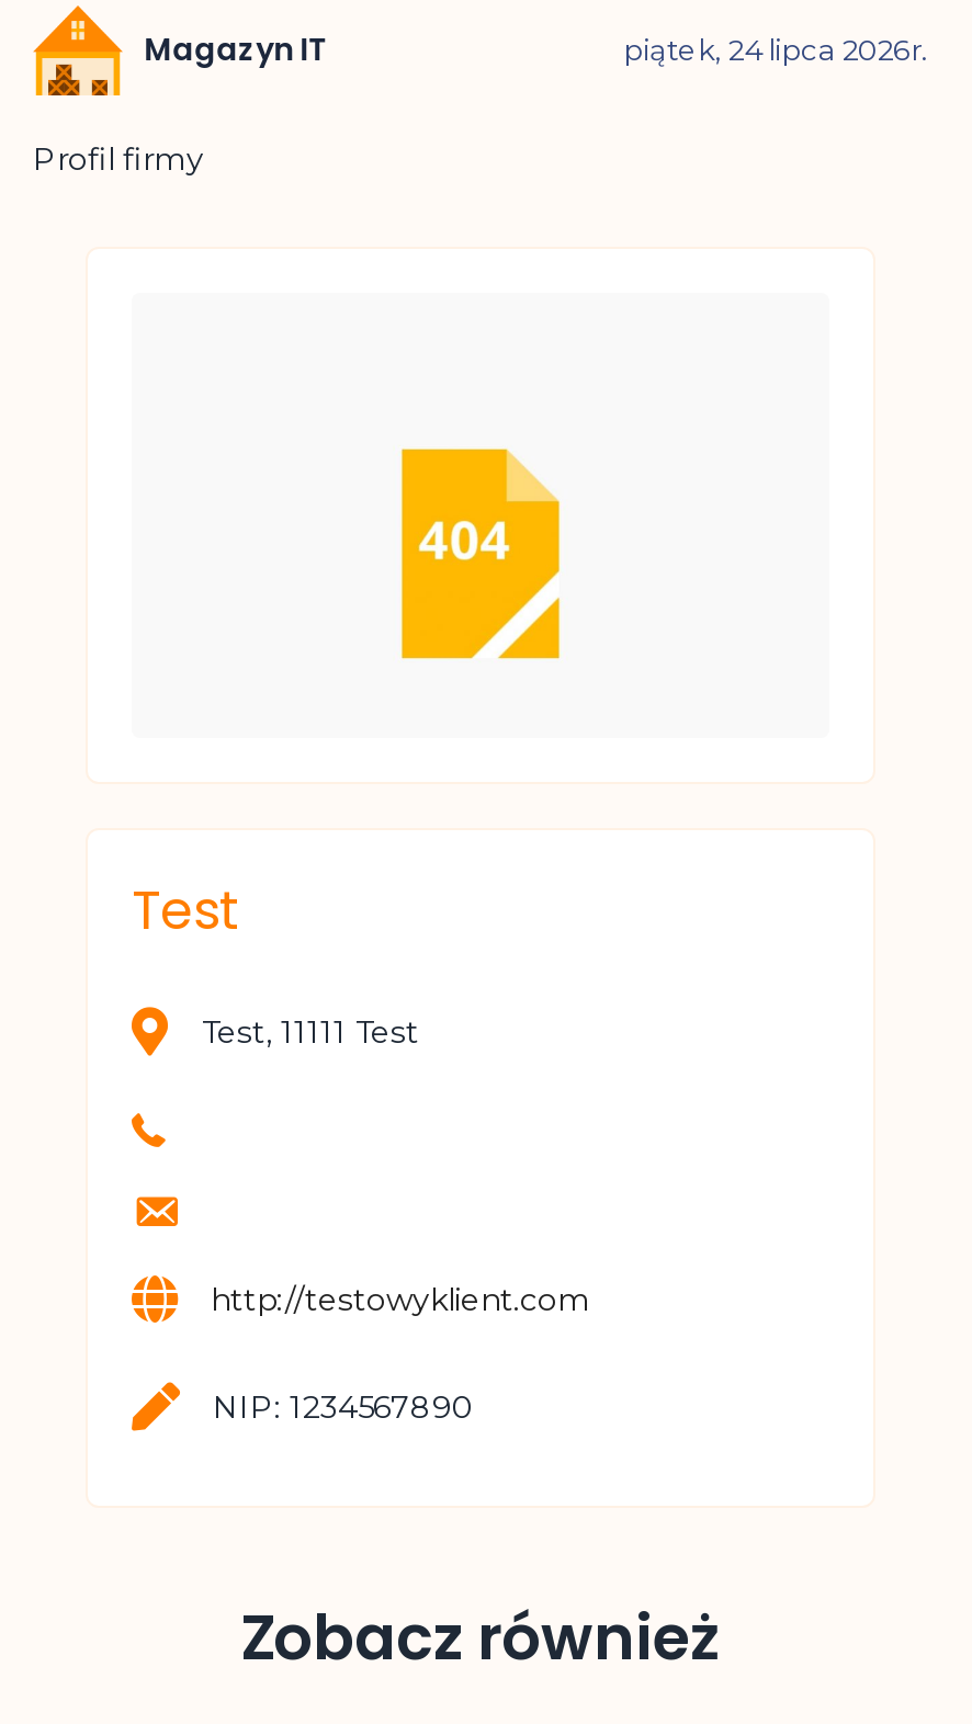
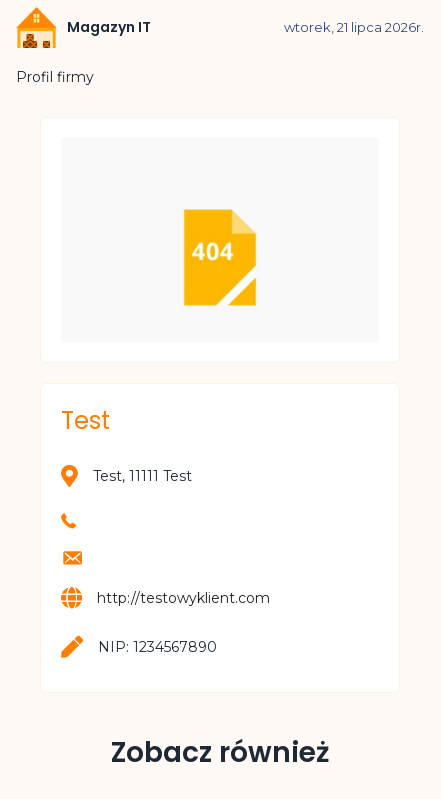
- piątek, 24 lipca 2026r.
+ wtorek, 21 lipca 2026r.
